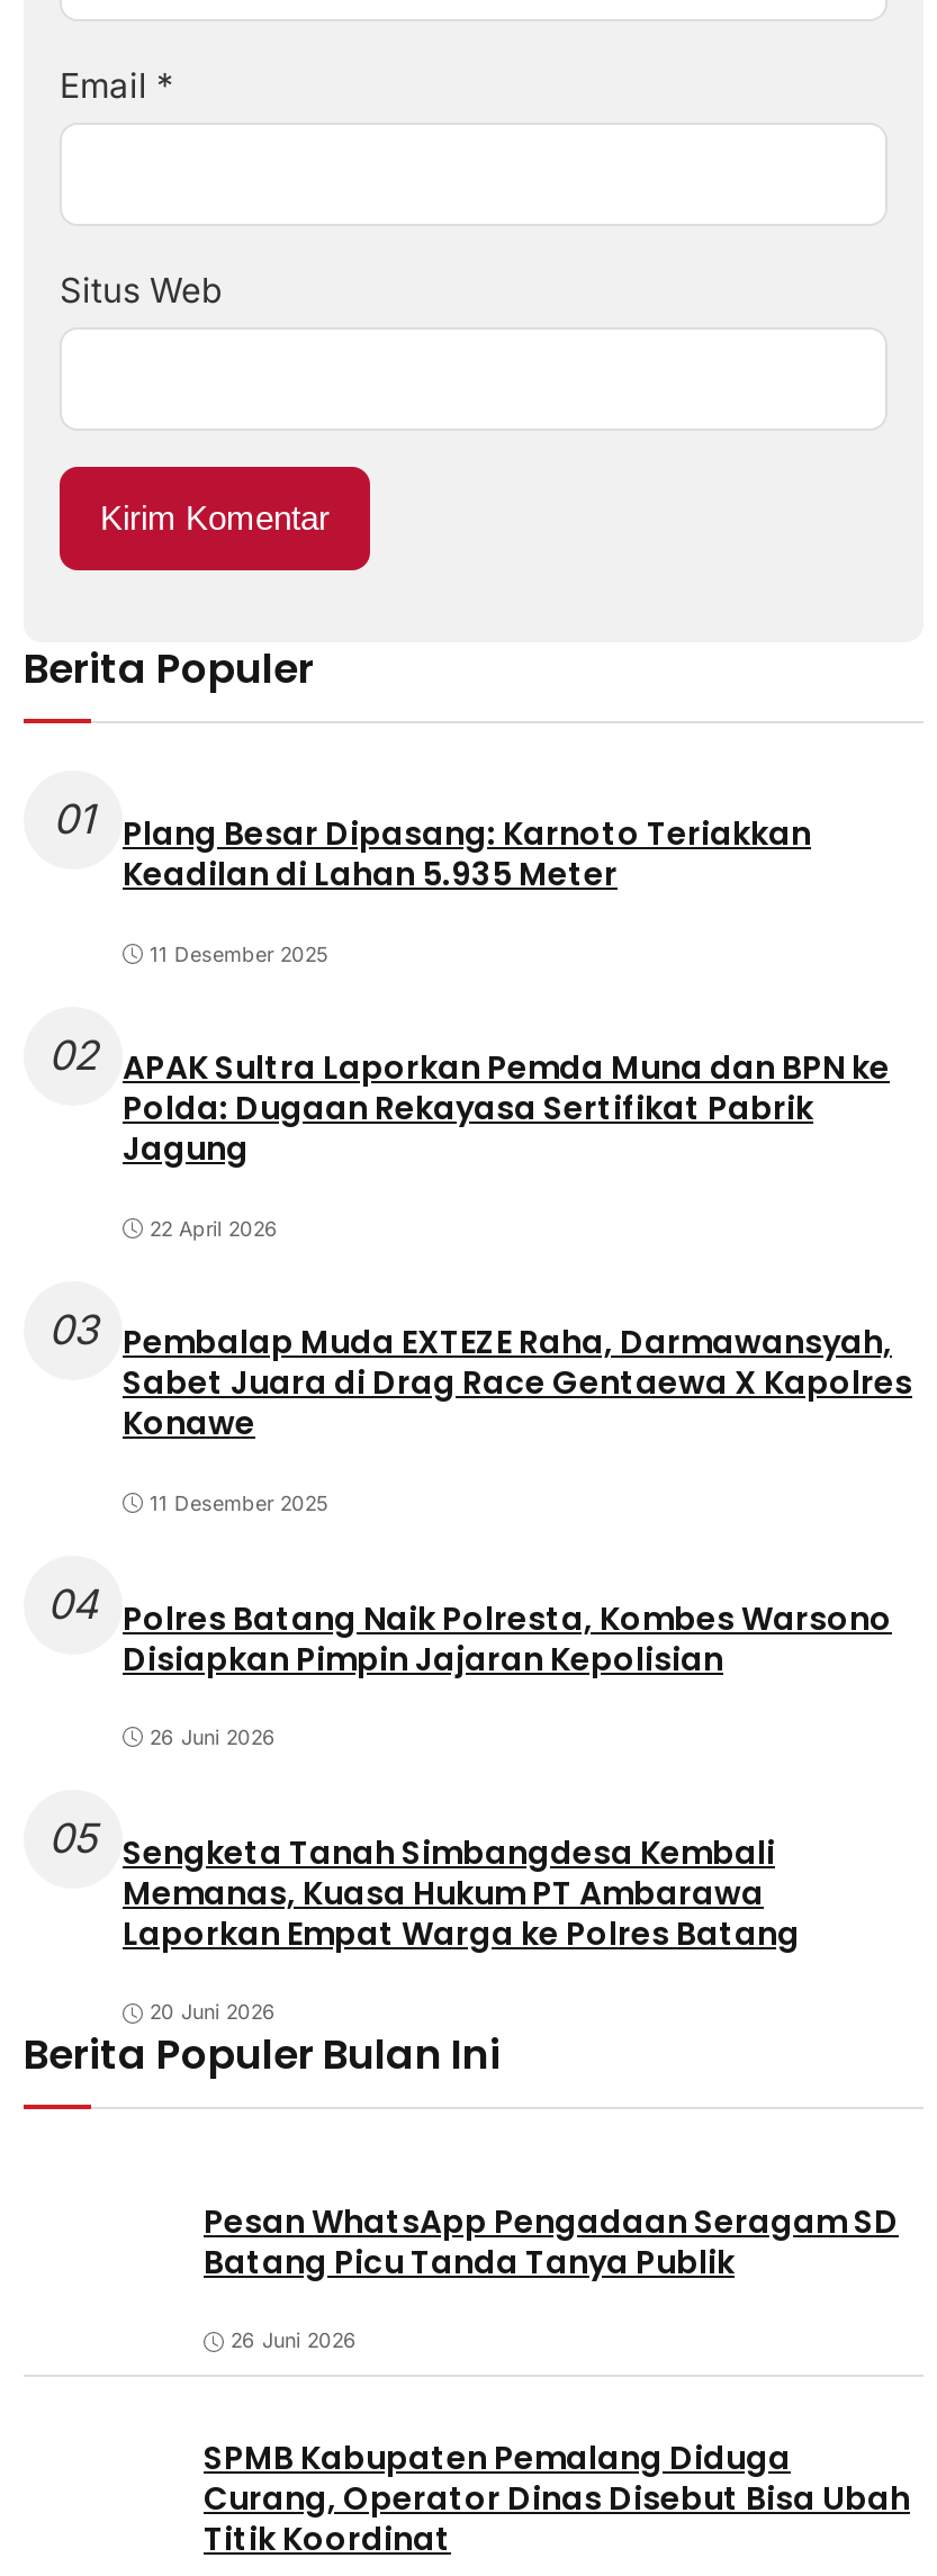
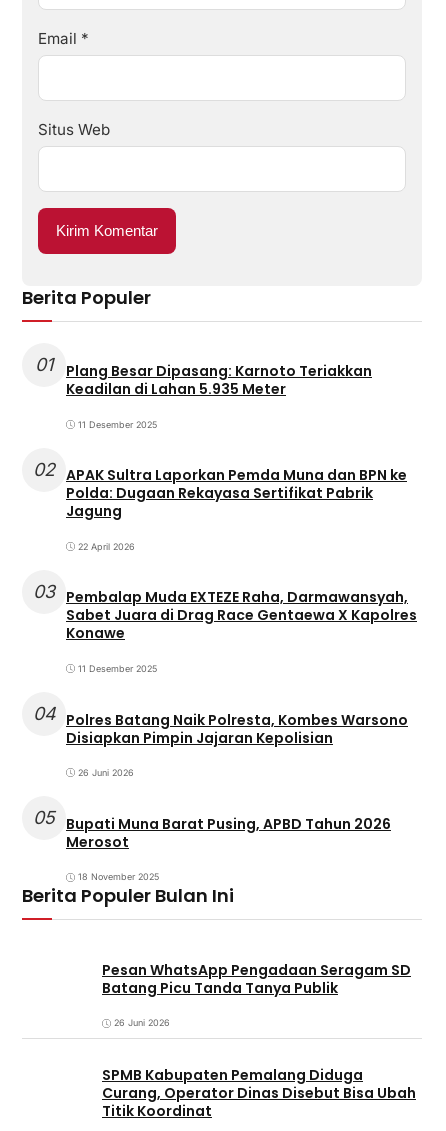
- 05 Sengketa Tanah Simbangdesa Kembali
- Memanas, Kuasa Hukum PT Ambarawa
- Laporkan Empat Warga ke Polres Batang
+ 05 Bupati Muna Barat Pusing, APBD Tahun 2026
+ Merosot

- 20 Juni 2026
+ 18 November 2025
